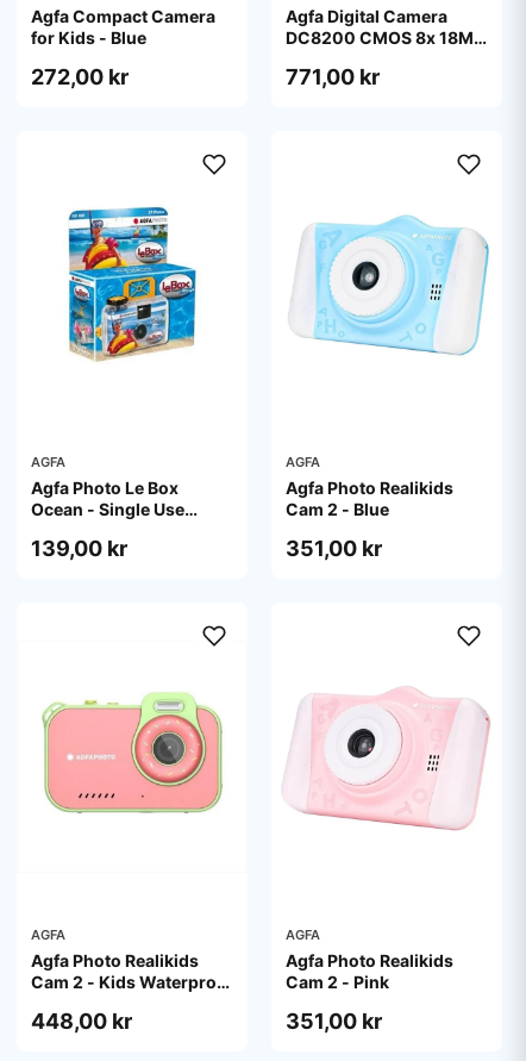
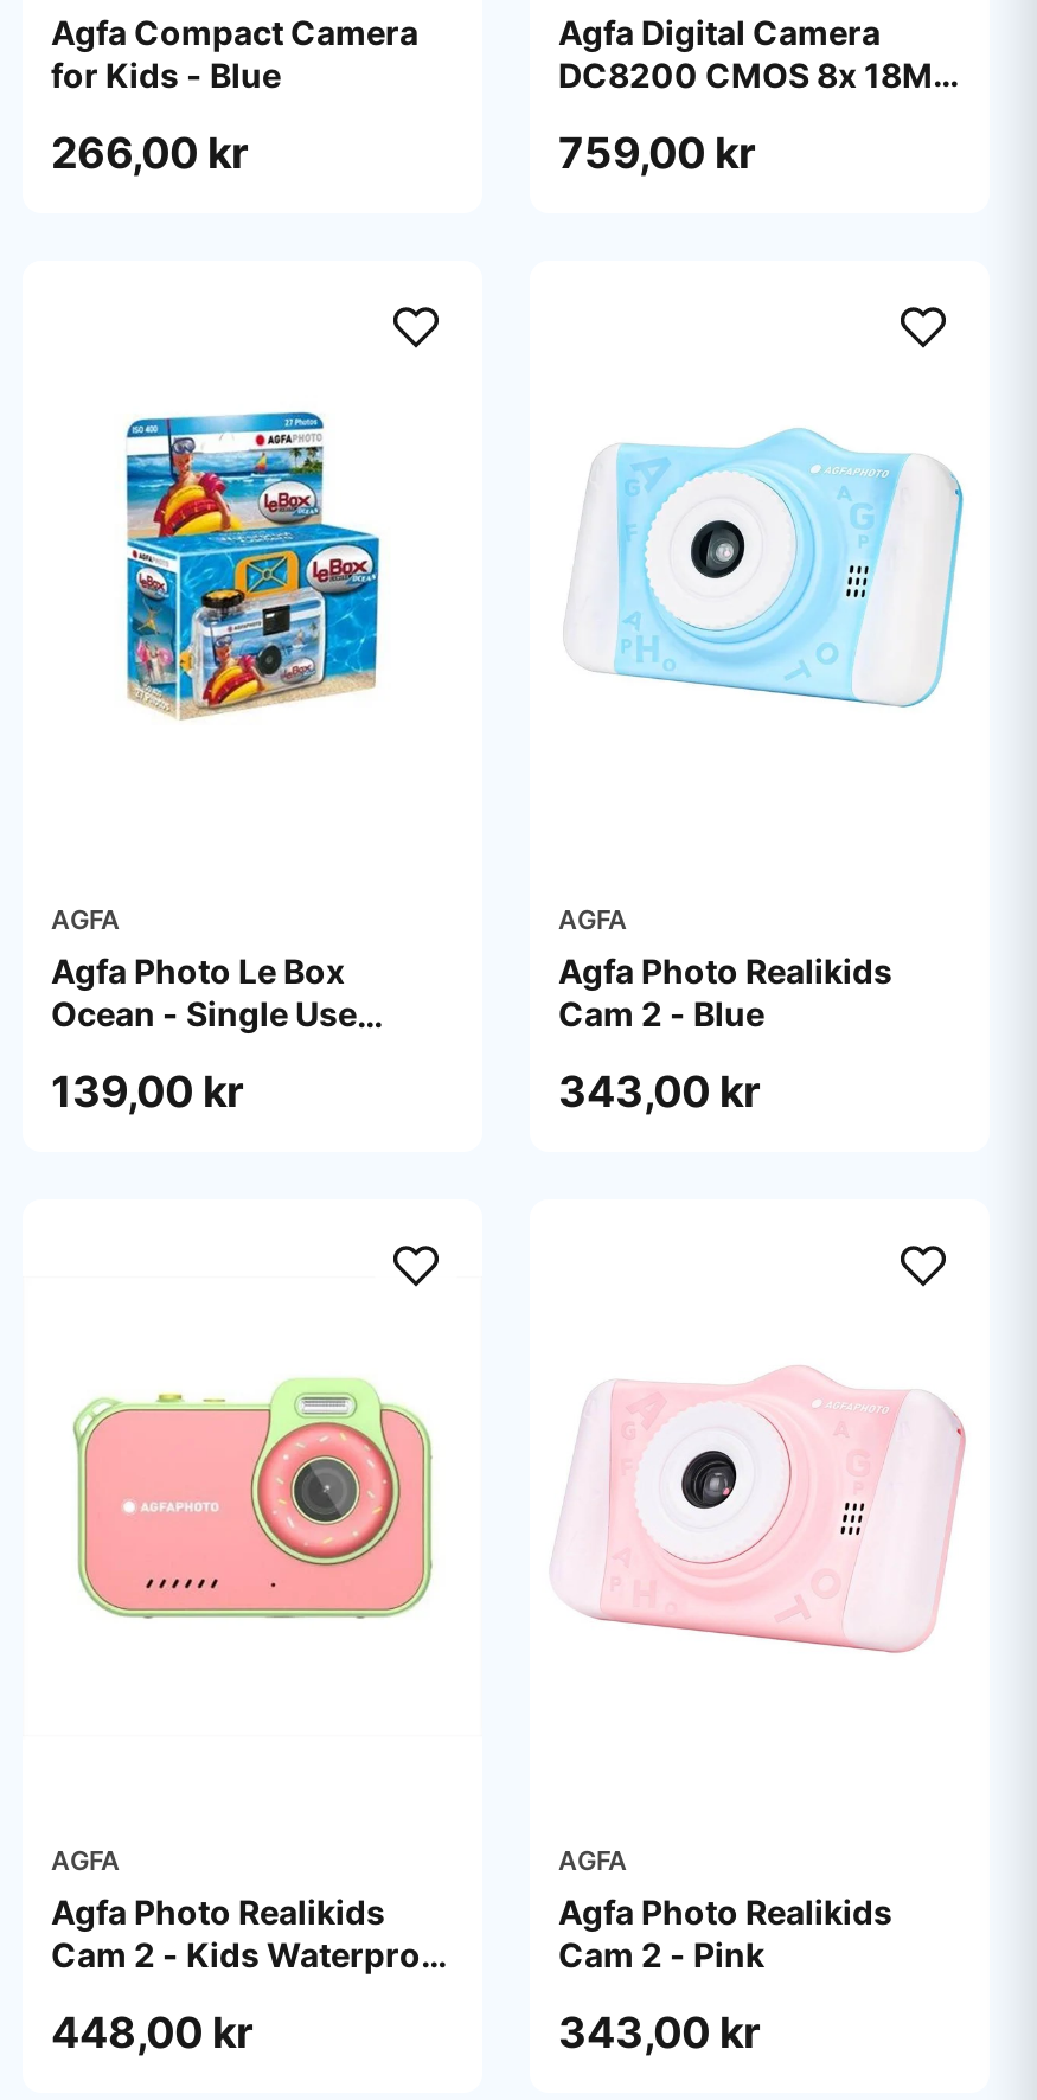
- 272,00 kr
+ 266,00 kr

- 771,00 kr
+ 759,00 kr

- 351,00 kr
+ 343,00 kr

- 351,00 kr
+ 343,00 kr
